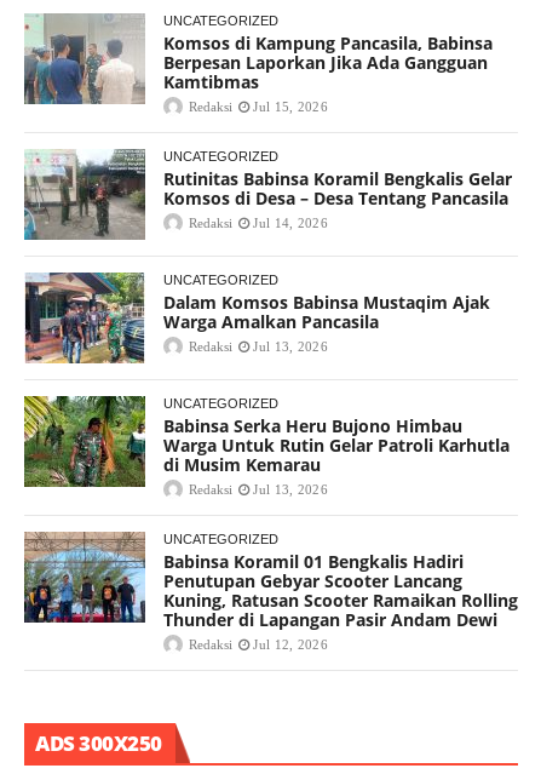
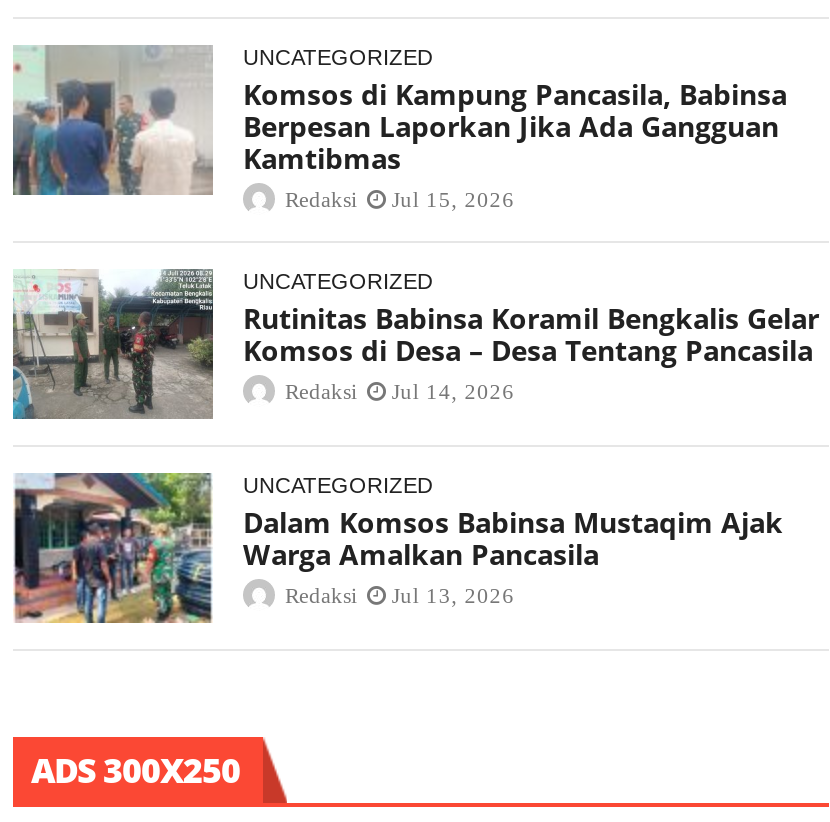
- [image]
- UNCATEGORIZED
- Babinsa Serka Heru Bujono Himbau
- Warga Untuk Rutin Gelar Patroli Karhutla
- di Musim Kemarau
- Redaksi
- Jul 13, 2026
- UNCATEGORIZED
- Babinsa Koramil 01 Bengkalis Hadiri
- Penutupan Gebyar Scooter Lancang
- Kuning, Ratusan Scooter Ramaikan Rolling
- Thunder di Lapangan Pasir Andam Dewi
- Redaksi
- Jul 12, 2026

- [image]
